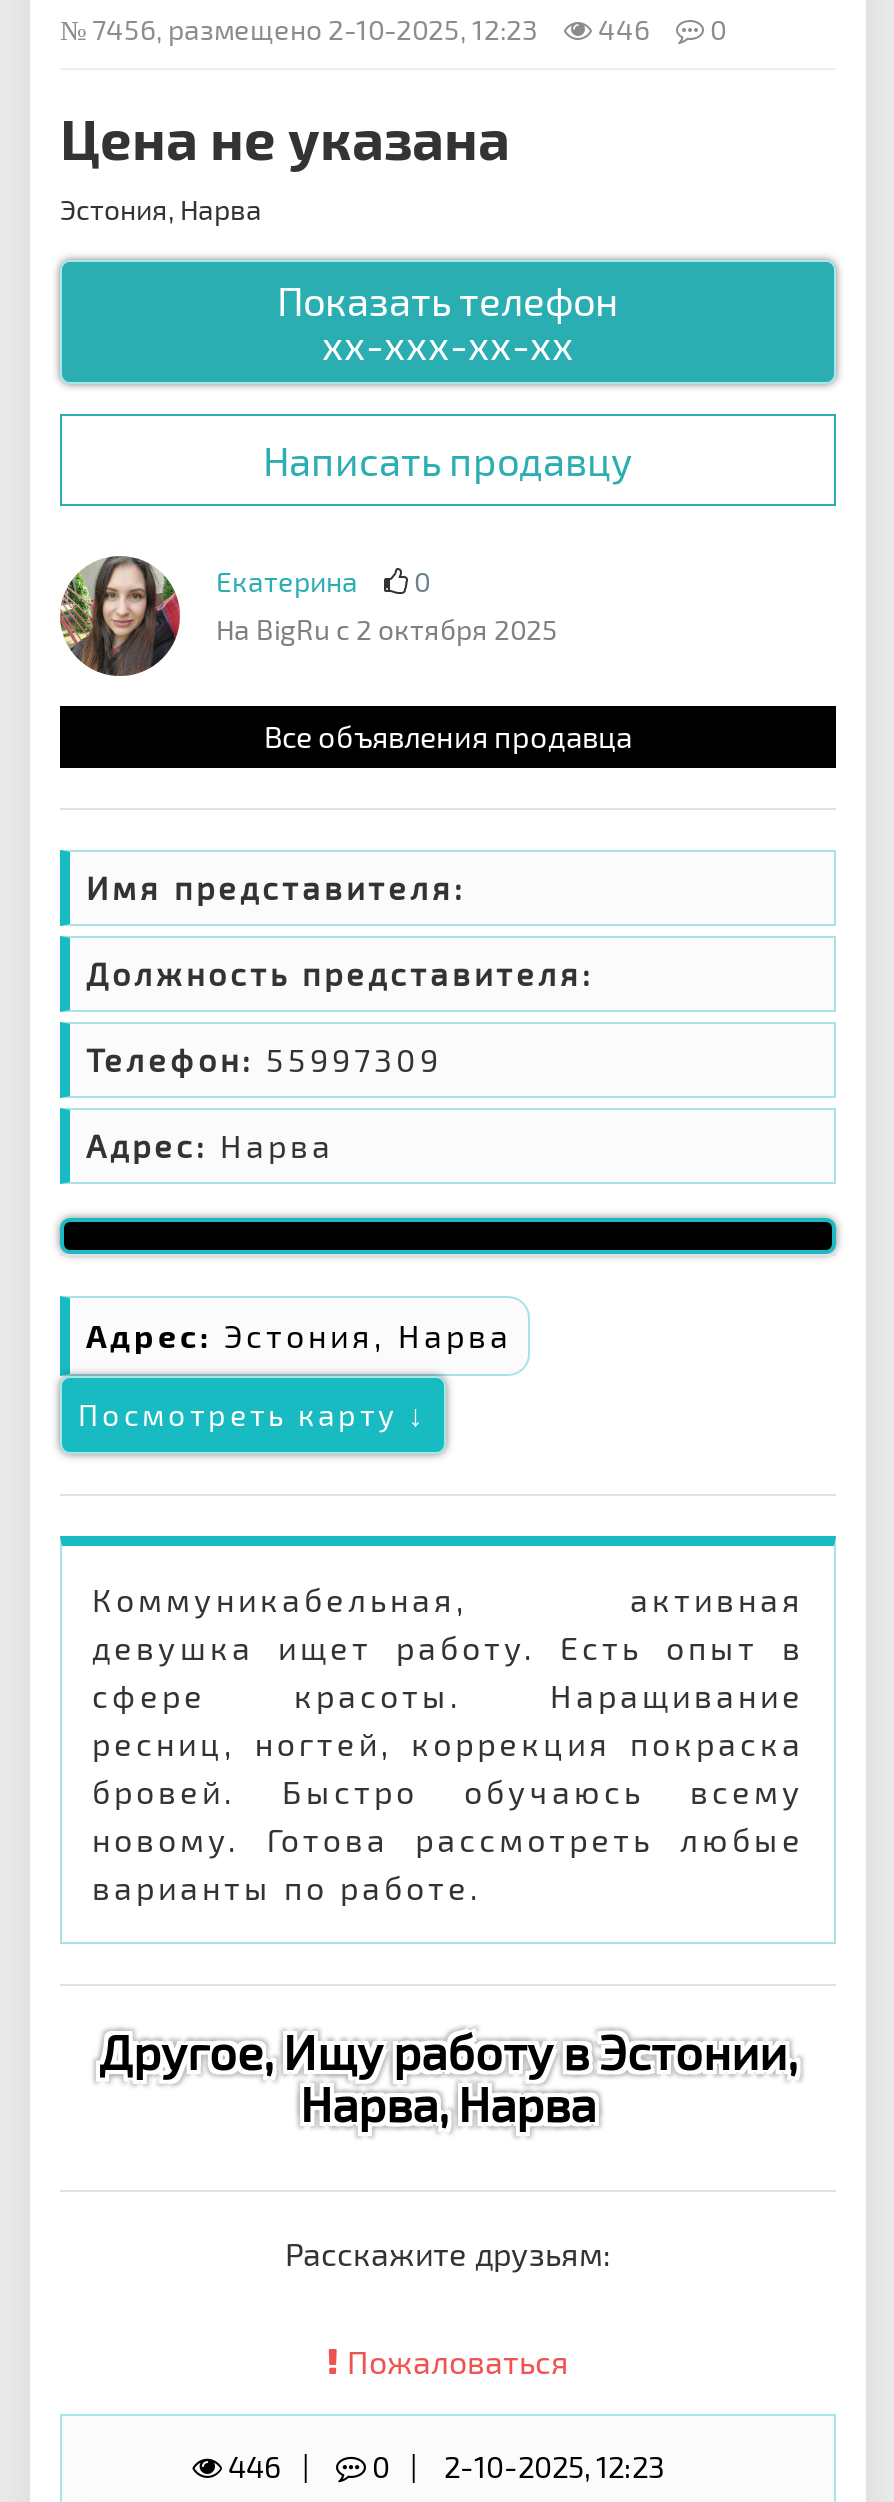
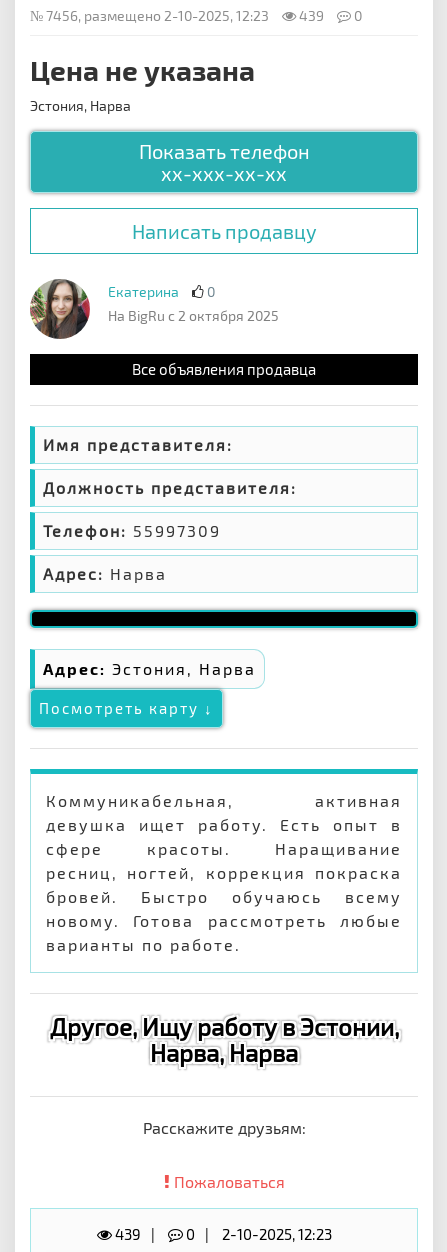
- № 7456, размещено 2-10-2025, 12:23 446 0
+ № 7456, размещено 2-10-2025, 12:23 439 0

- 446
+ 439
